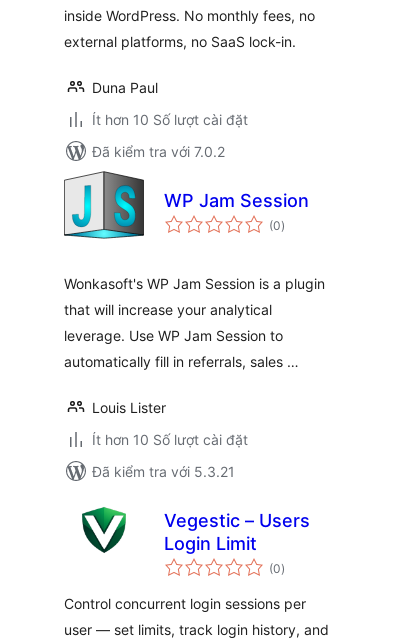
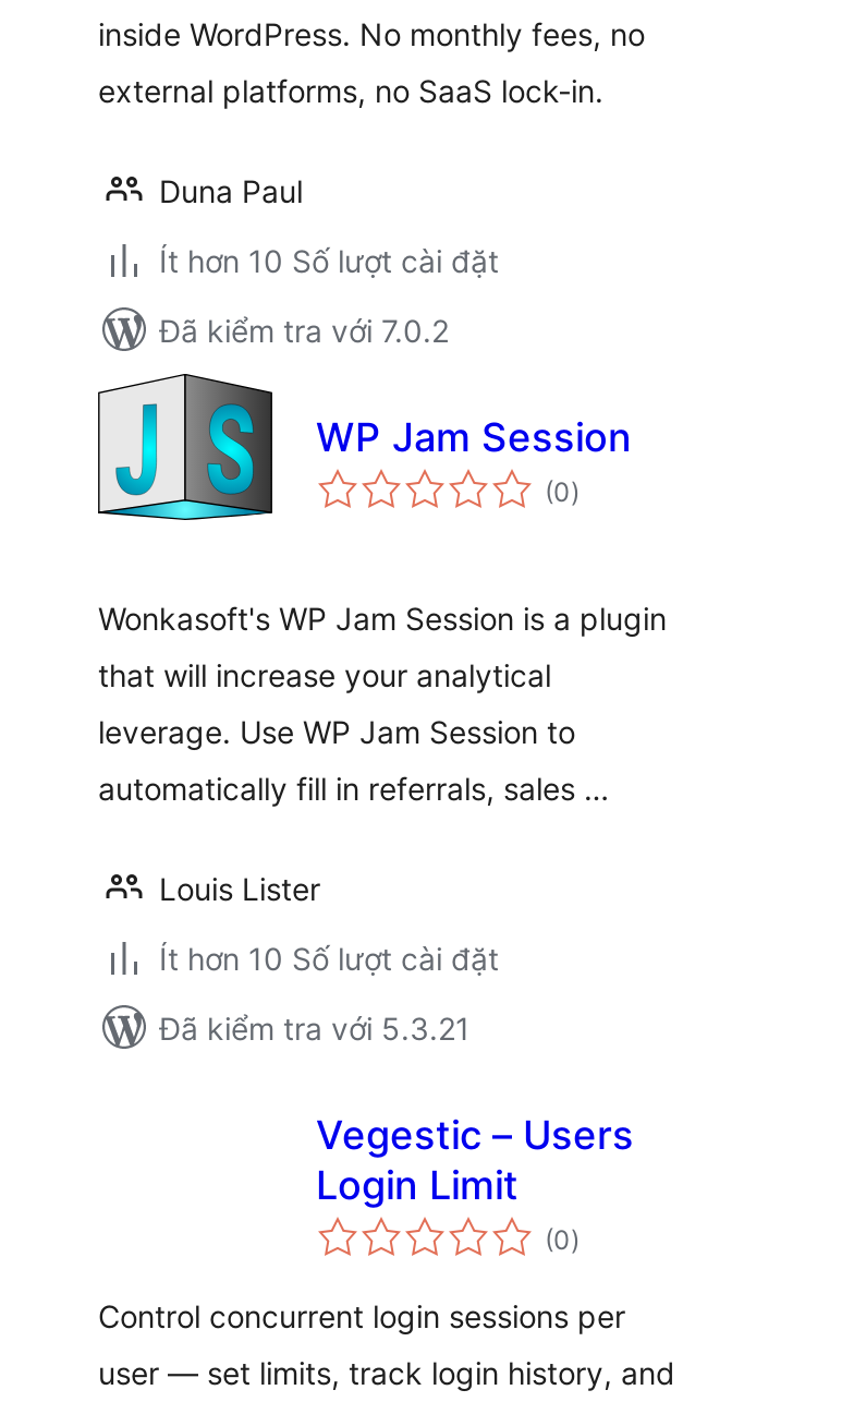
- [image]
